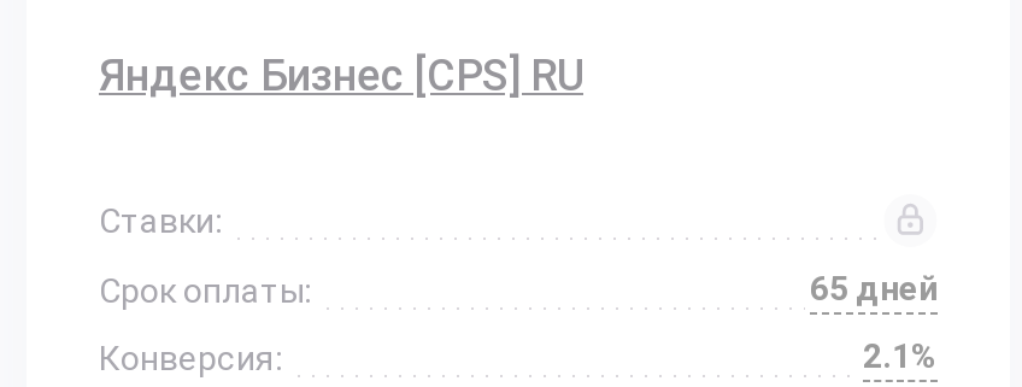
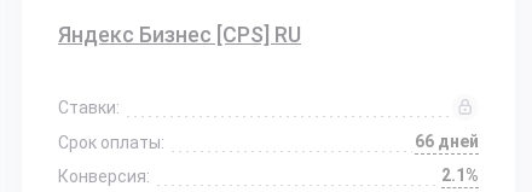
- 65 дней
+ 66 дней
